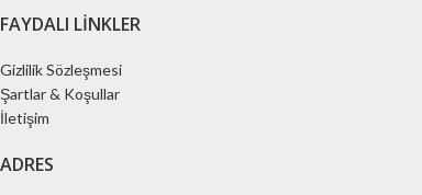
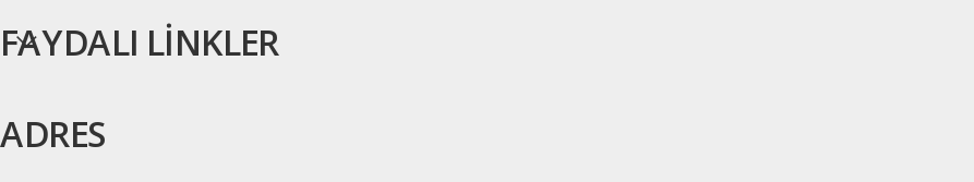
- Gizlilik Sözleşmesi
- Şartlar & Koşullar
- İletişim
